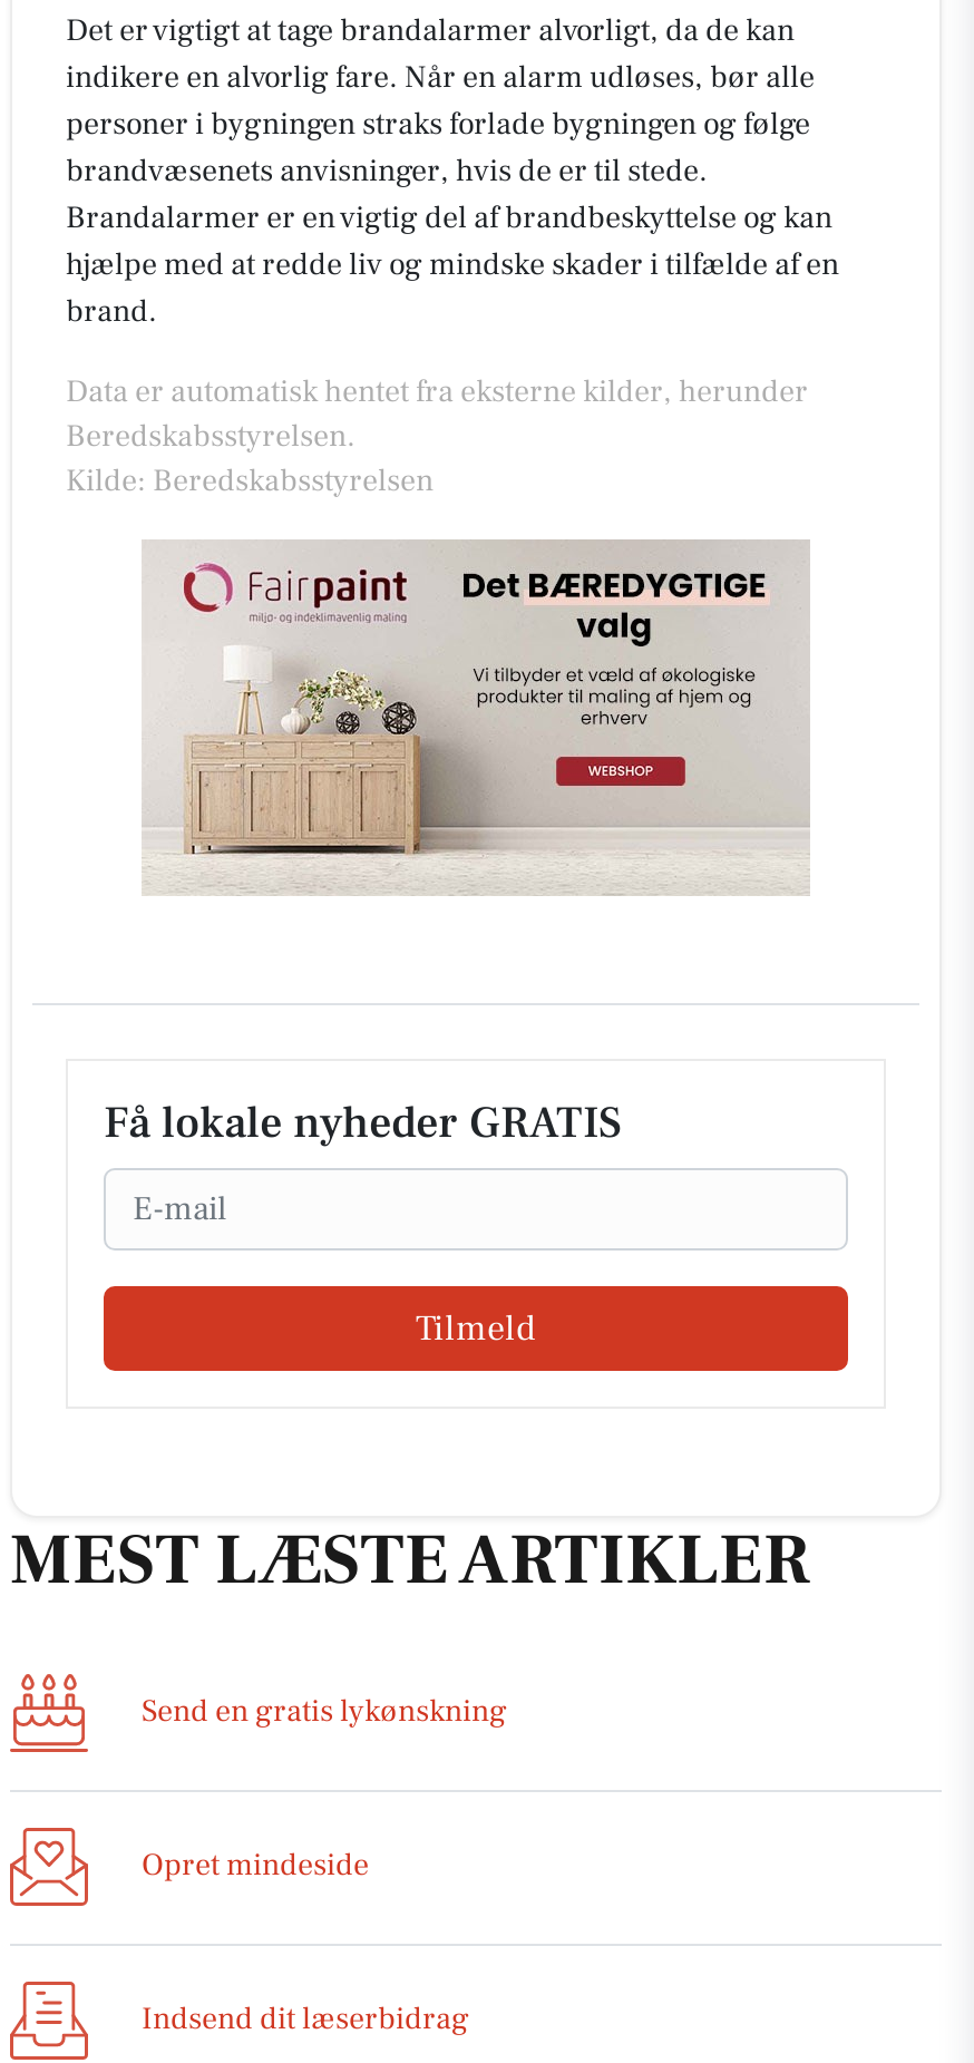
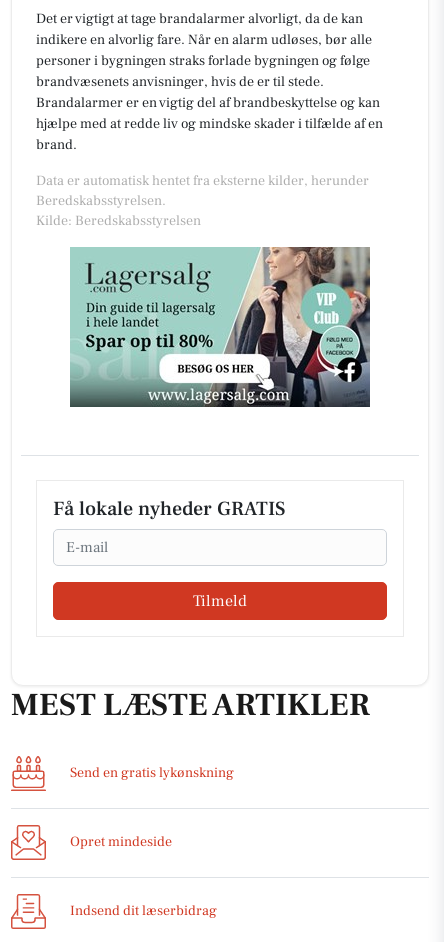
- [image]
+ [image]
